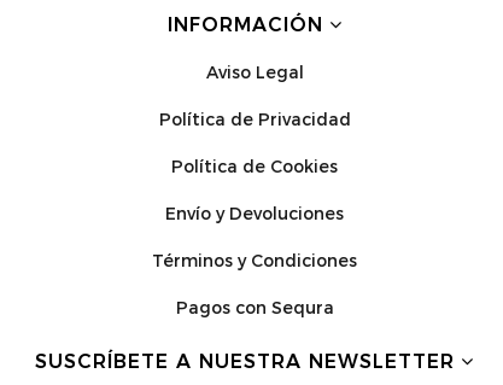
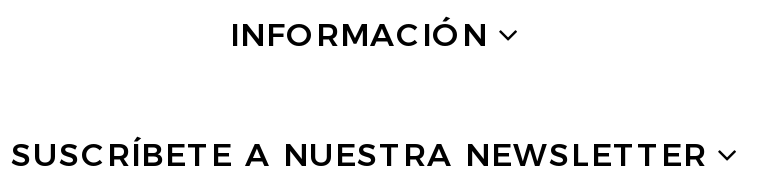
- Aviso Legal
- Política de Privacidad
- Política de Cookies
- Envío y Devoluciones
- Términos y Condiciones
- Pagos con Sequra
